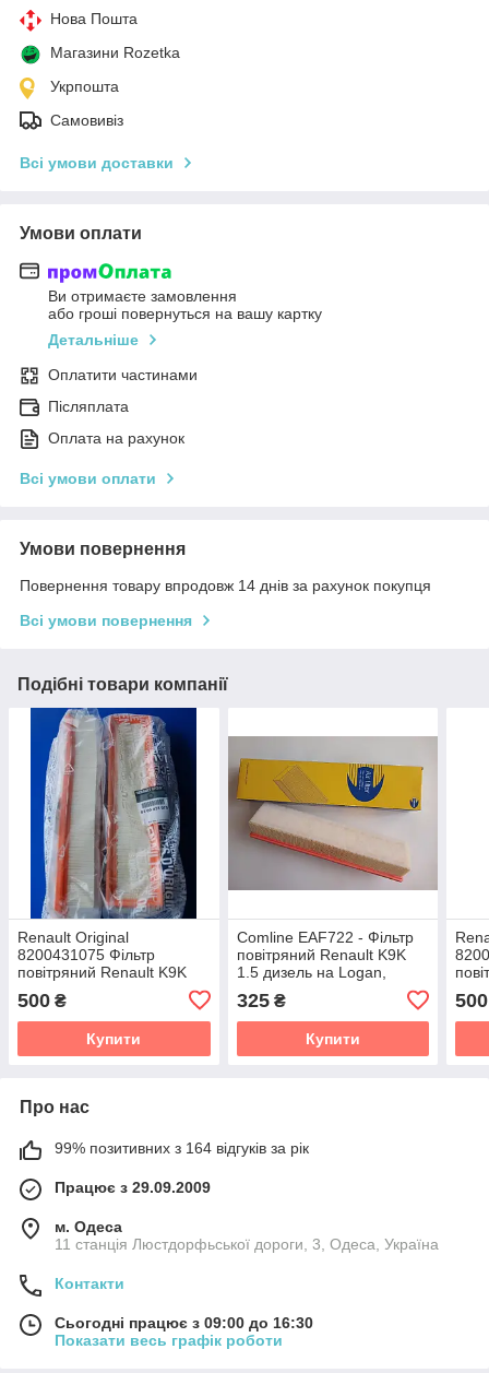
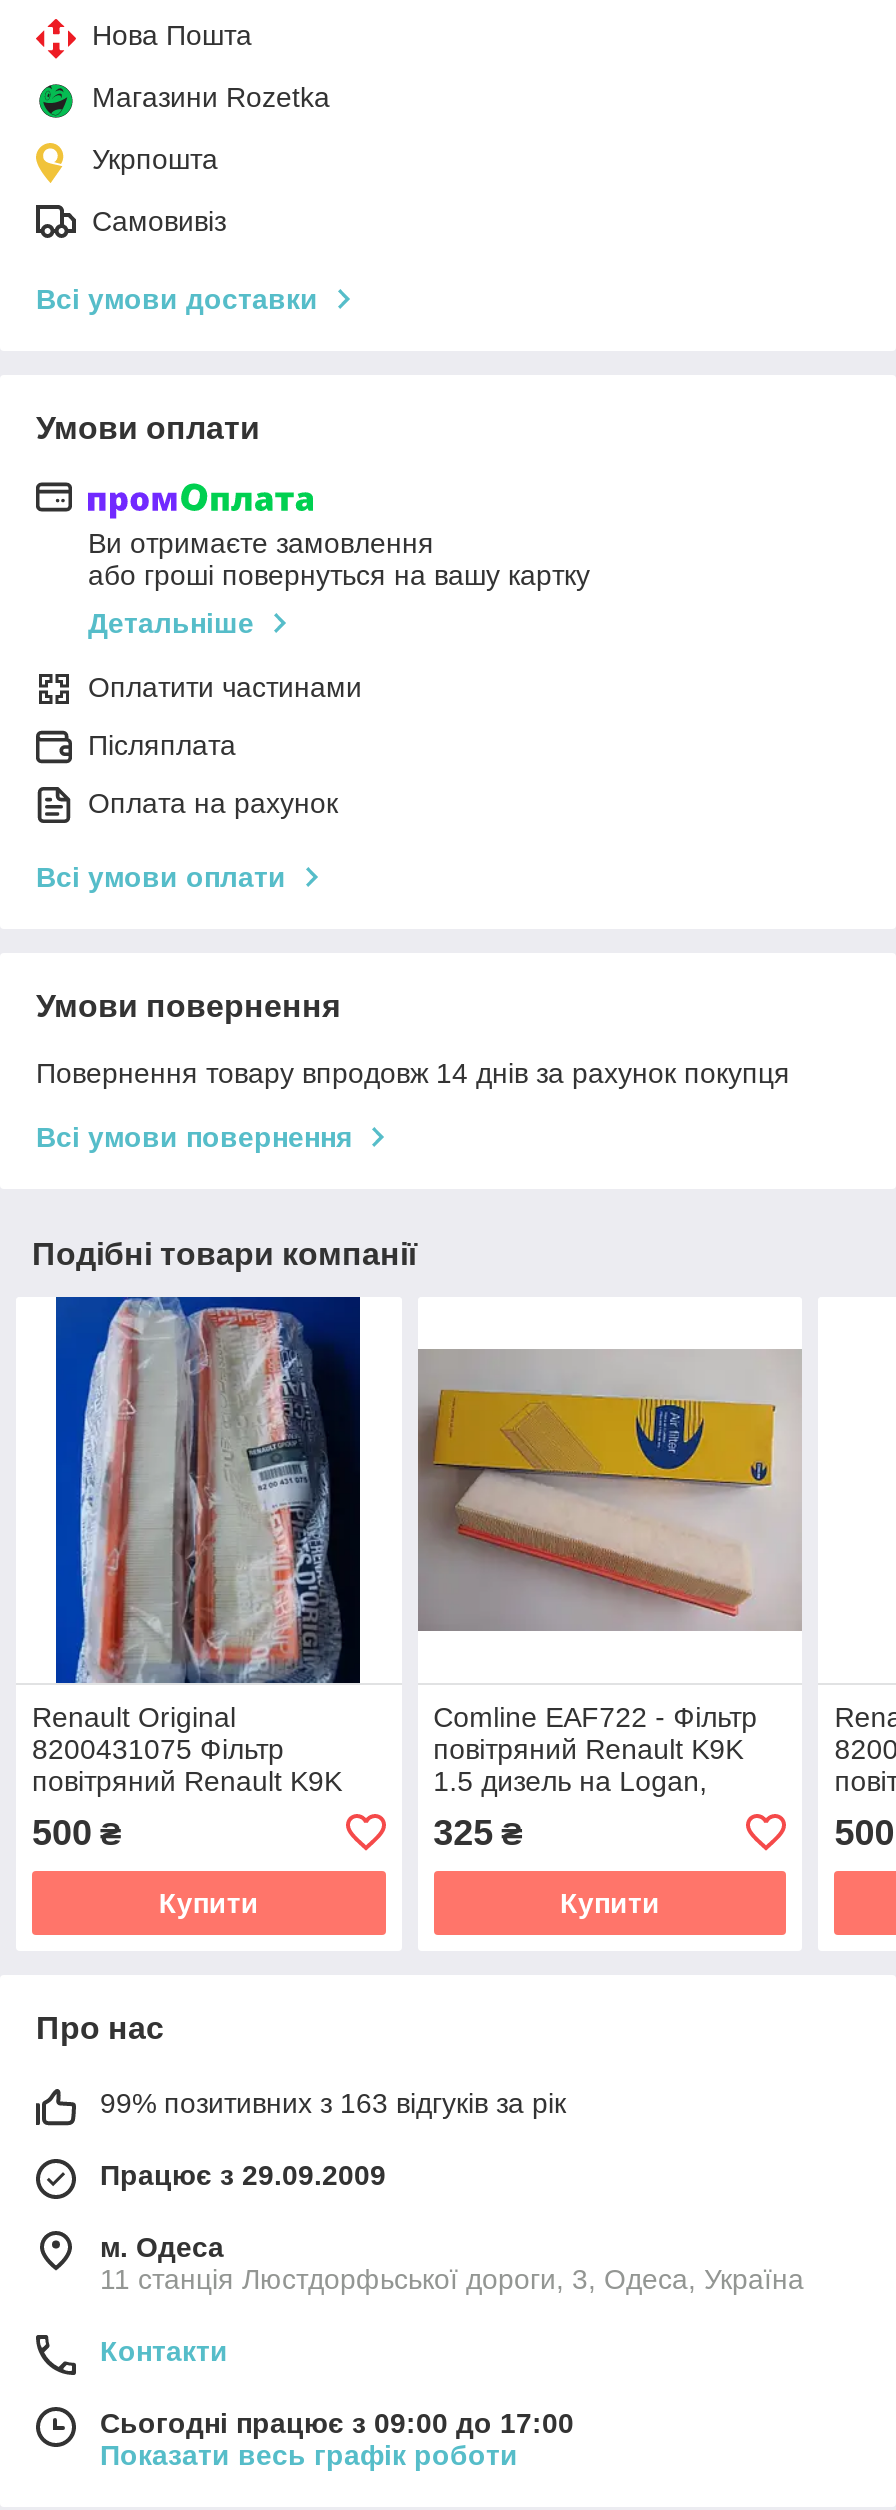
- 99% позитивних з 164 відгуків за рік
+ 99% позитивних з 163 відгуків за рік

- Сьогодні працює з 09:00 до 16:30
+ Сьогодні працює з 09:00 до 17:00
